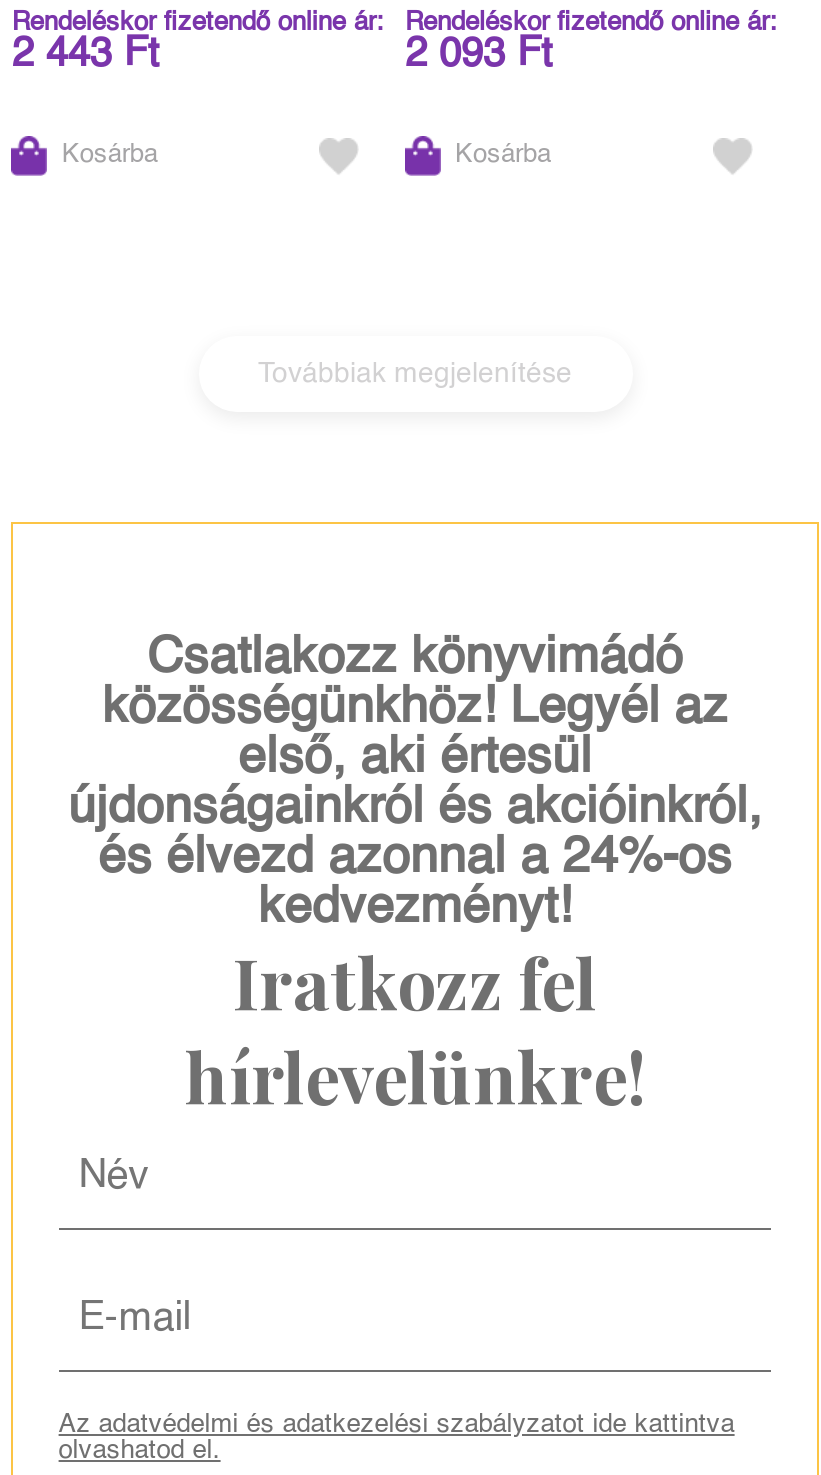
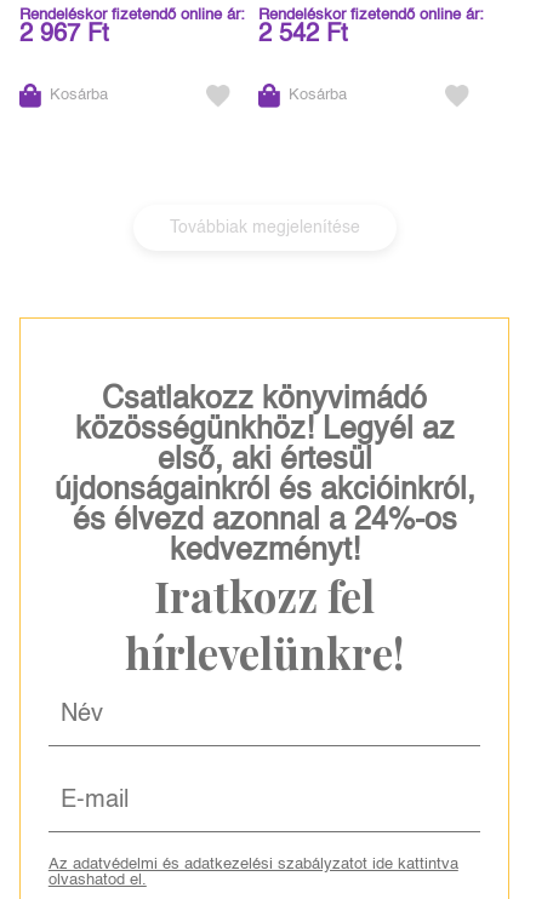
- 2 443 Ft
+ 2 967 Ft

- 2 093 Ft
+ 2 542 Ft
